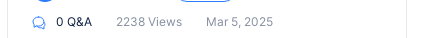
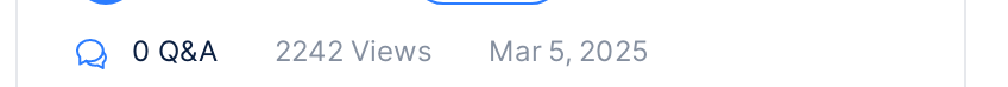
- 0 Q&A 2238 Views Mar 5, 2025
+ 0 Q&A 2242 Views Mar 5, 2025
